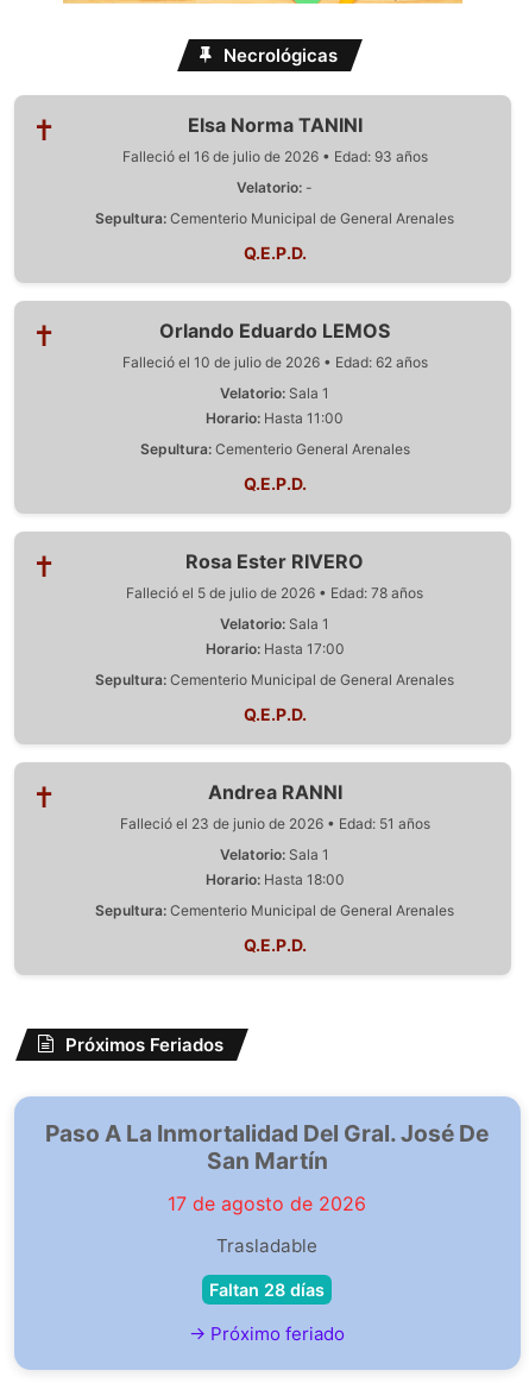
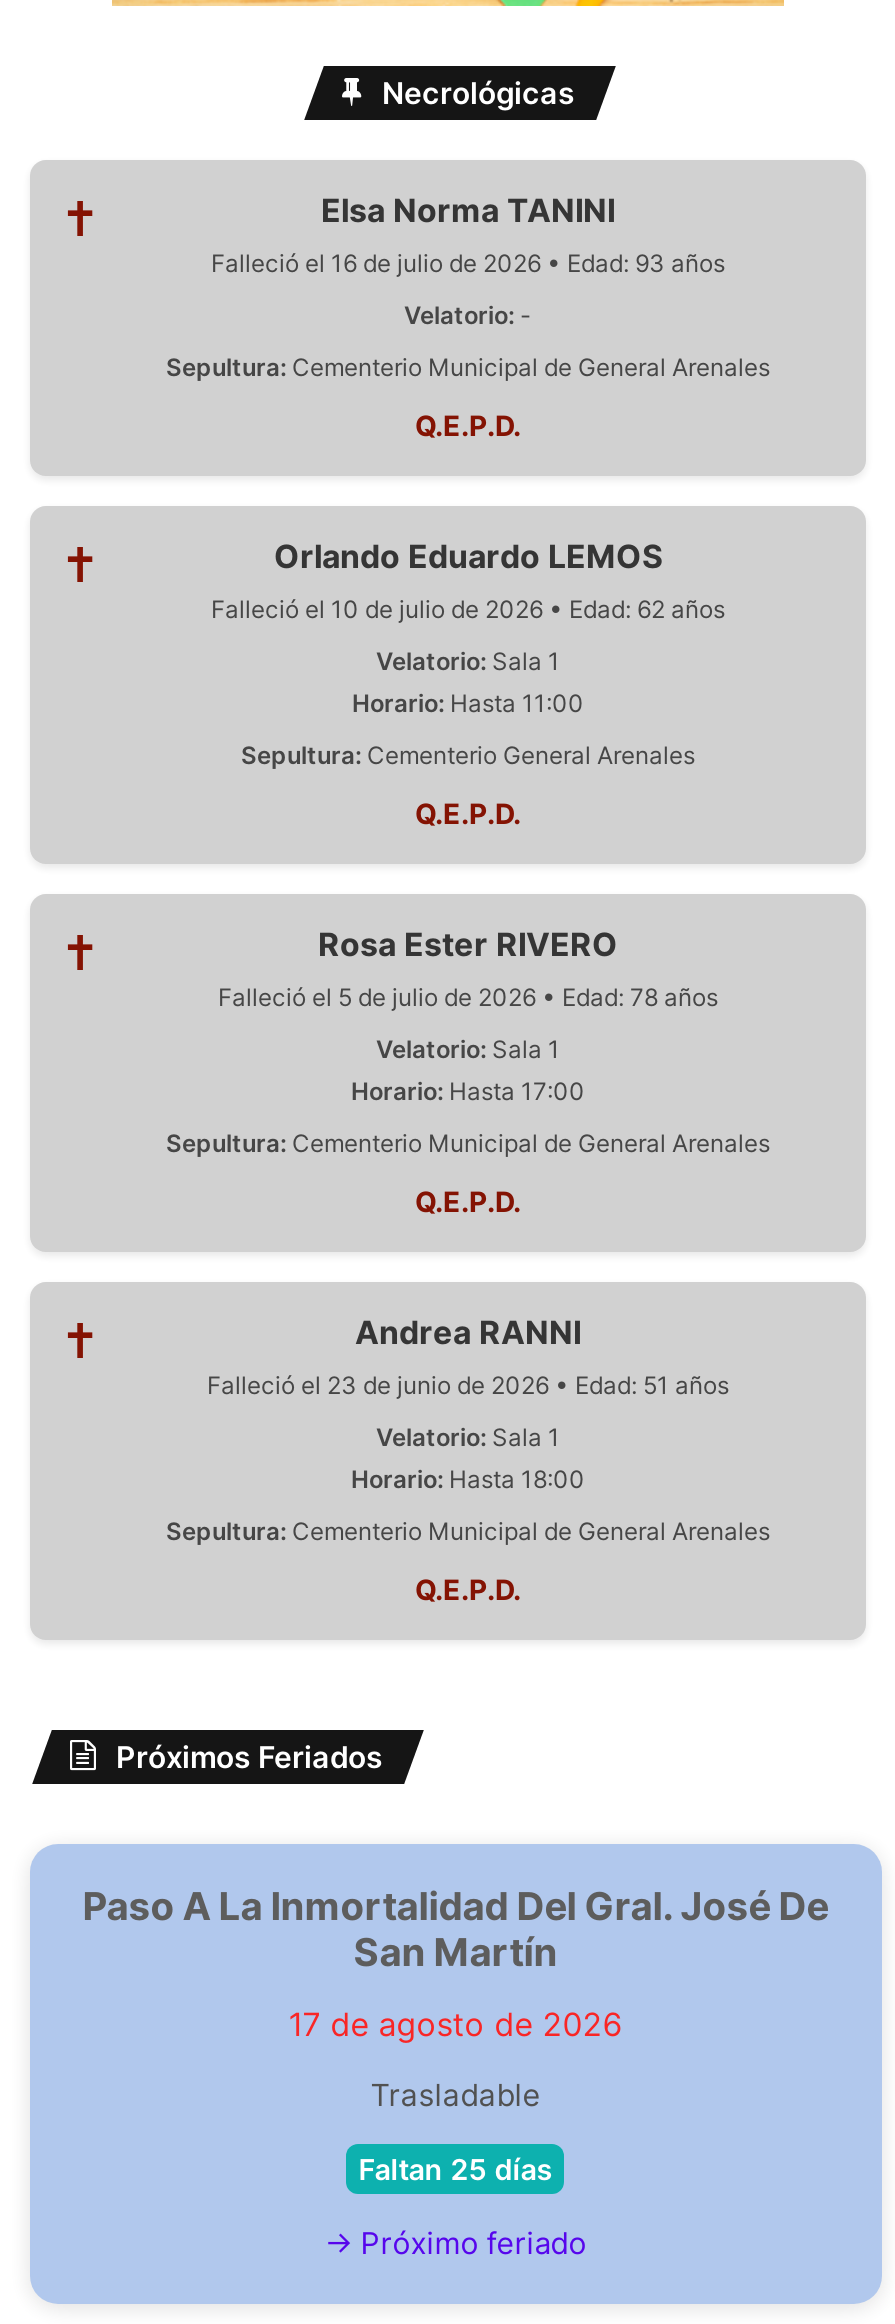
- Faltan 28 días
+ Faltan 25 días
